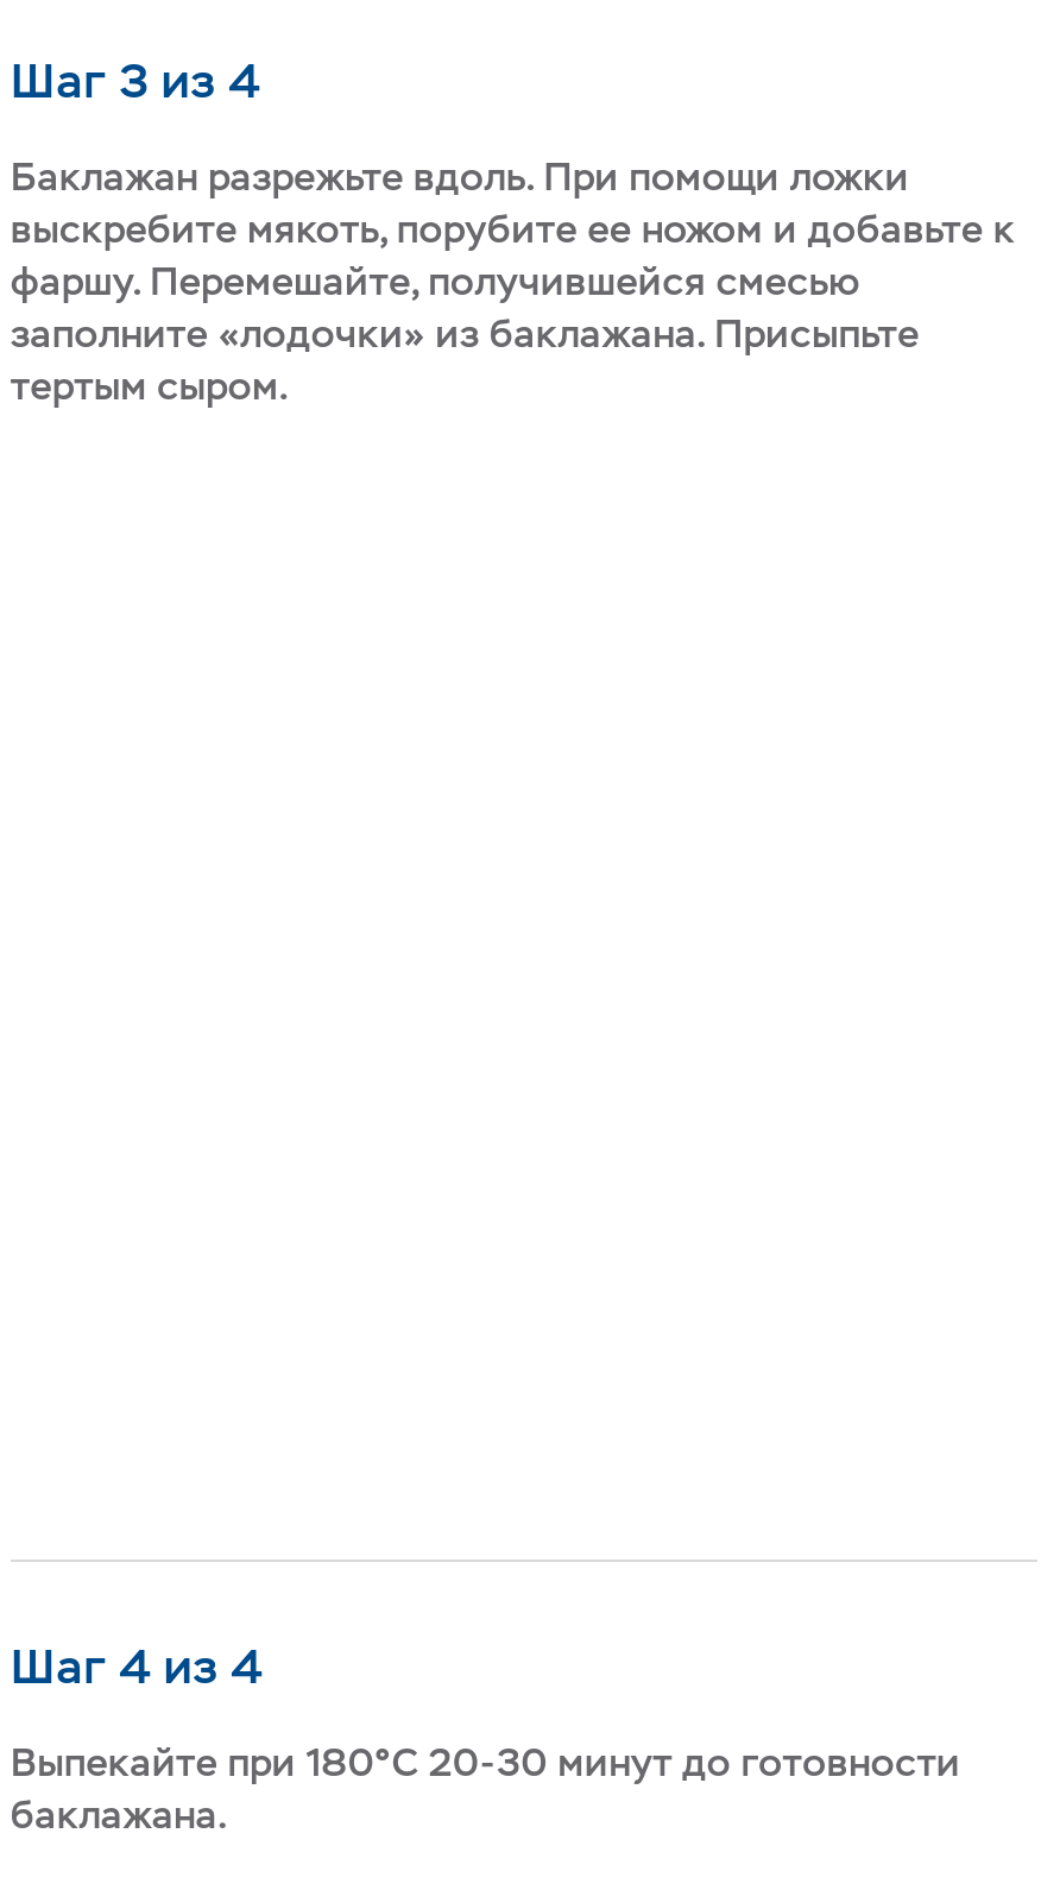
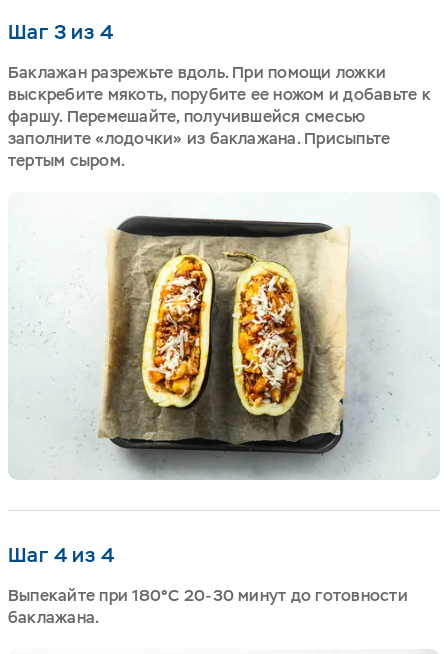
+ [image]
